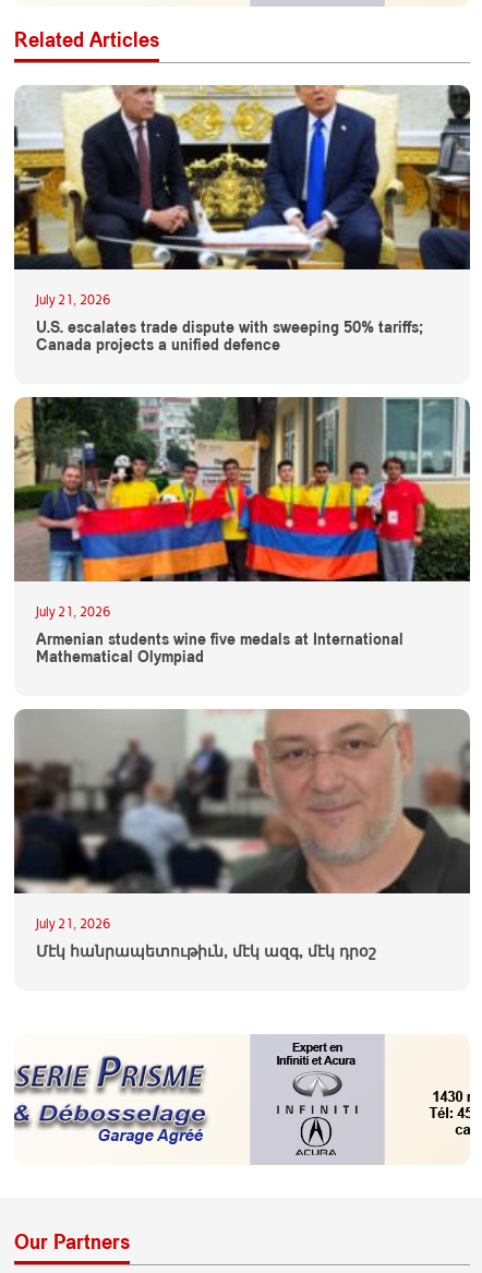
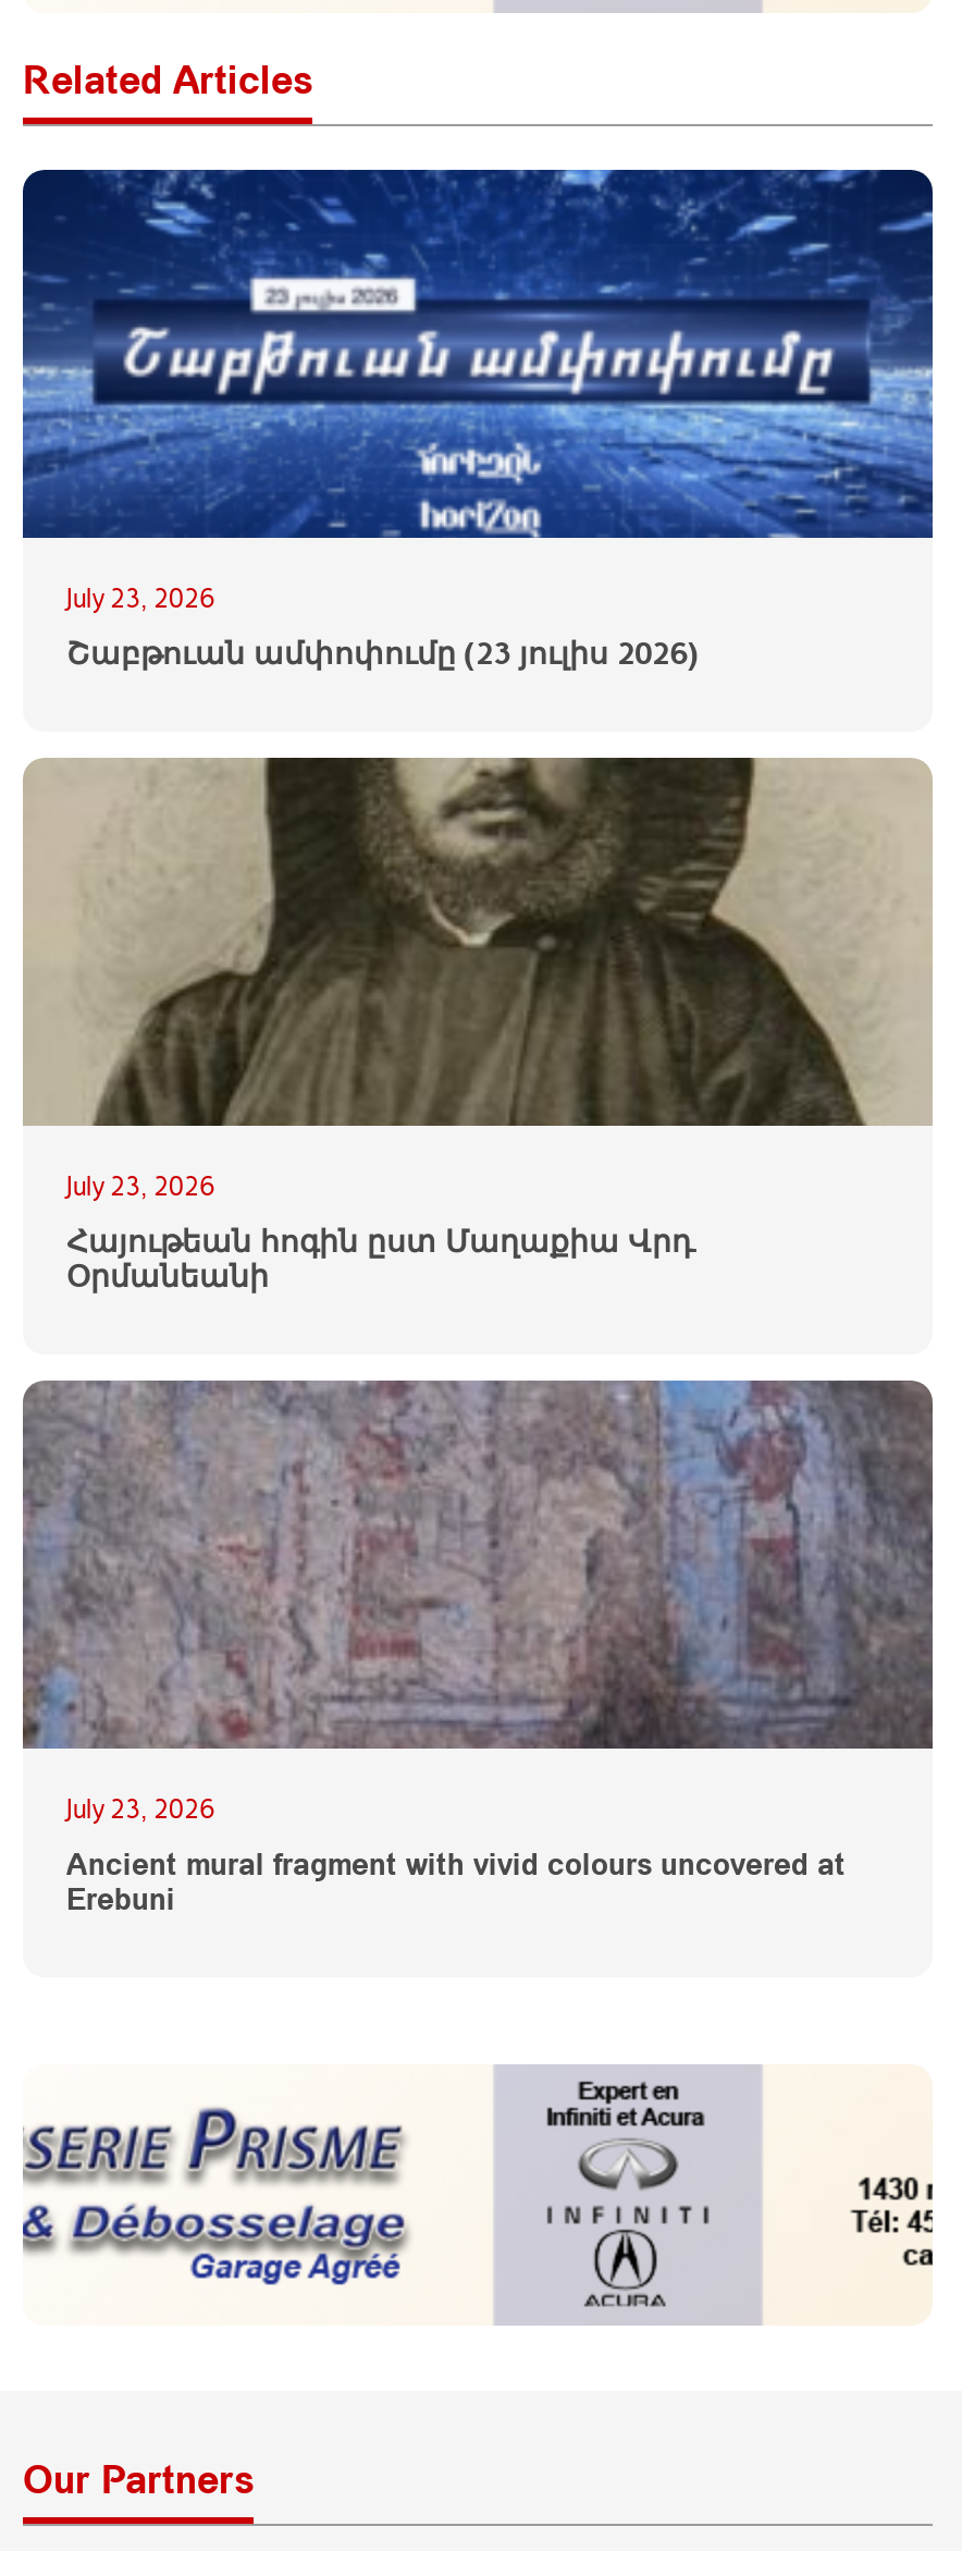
- [image]
- July 21, 2026
+ [image]
+ July 23, 2026

- U.S. escalates trade dispute with sweeping 50% tariffs;
- Canada projects a unified defence
+ Շաբթուան ամփոփումը (23 յուլիս 2026)

- [image]
- July 21, 2026
+ [image]
+ July 23, 2026

- Armenian students wine five medals at International
- Mathematical Olympiad
+ Հայութեան հոգին ըստ Մաղաքիա Վրդ.
+ Օրմանեանի

- [image]
- July 21, 2026
+ [image]
+ July 23, 2026

- Մէկ հանրապետութիւն, մէկ ազգ, մէկ դրօշ
+ Ancient mural fragment with vivid colours uncovered at
+ Erebuni
